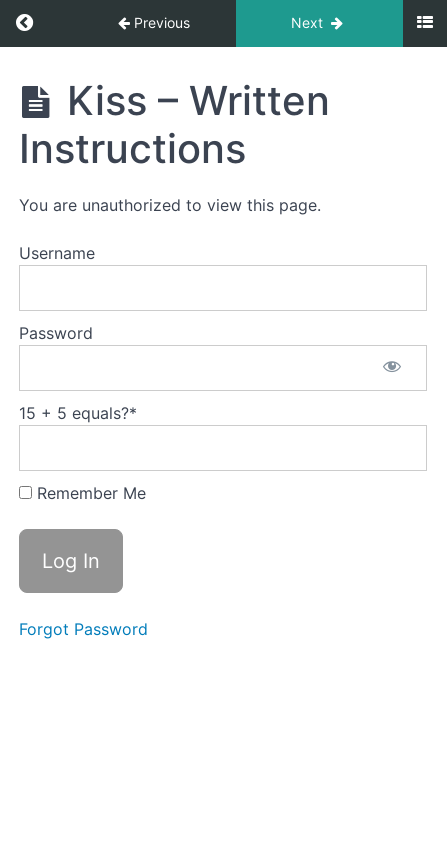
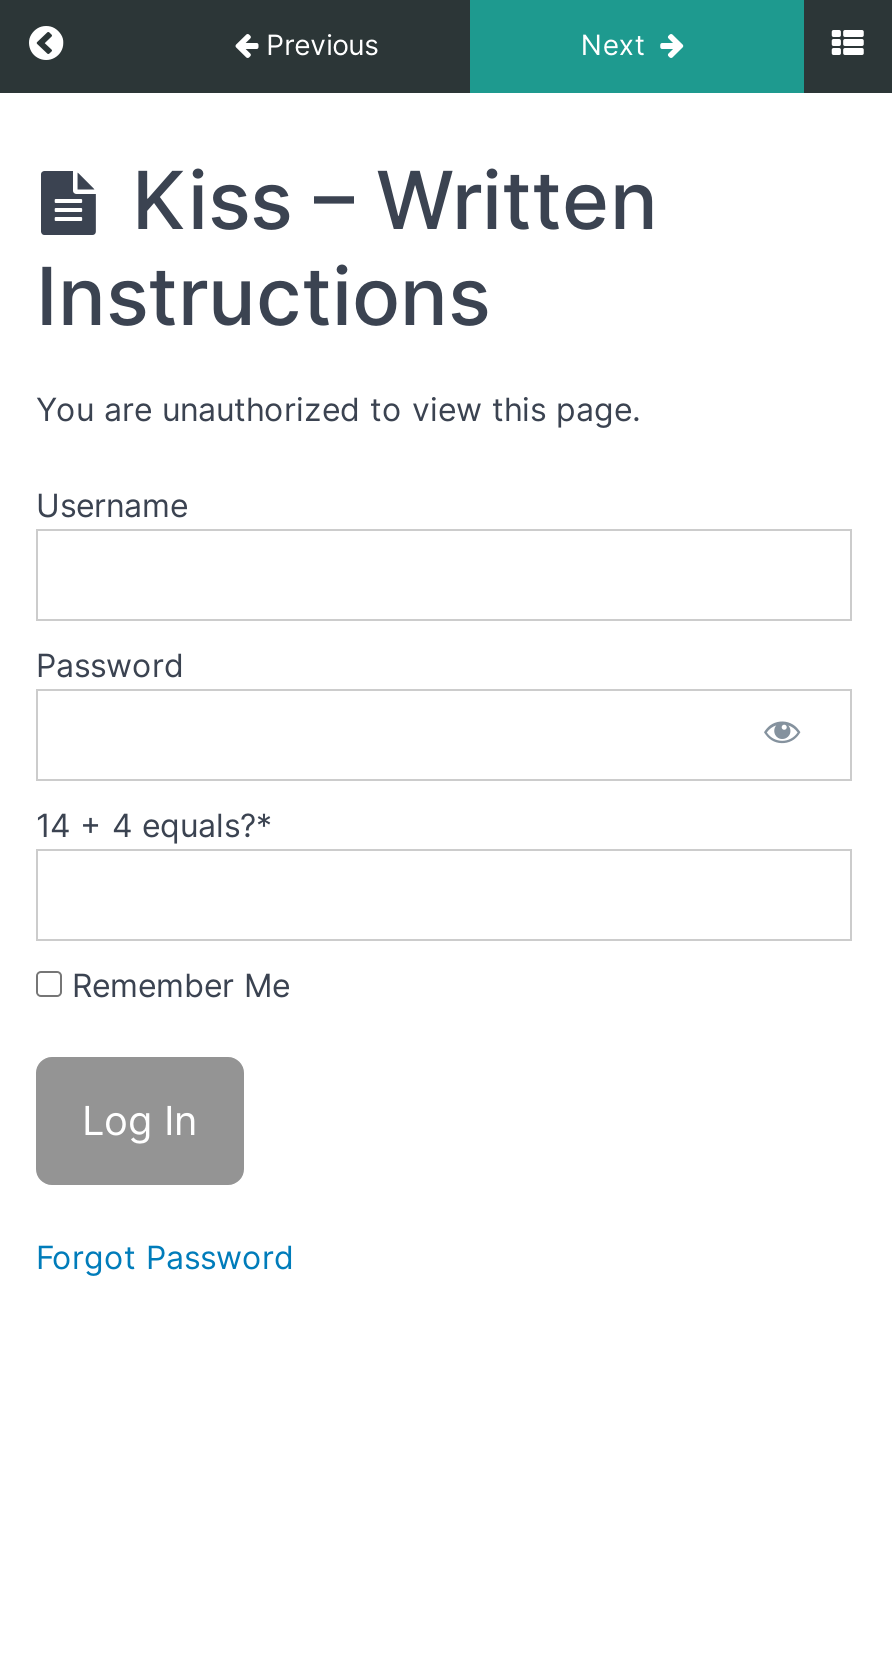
- 15 + 5 equals?*
+ 14 + 4 equals?*
